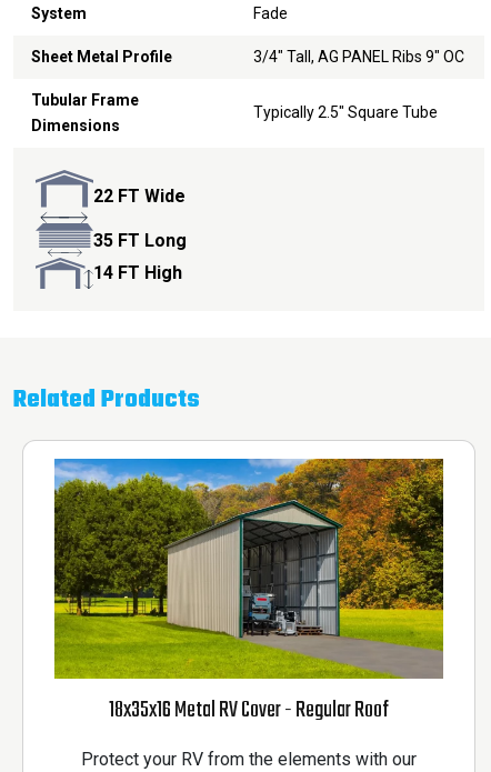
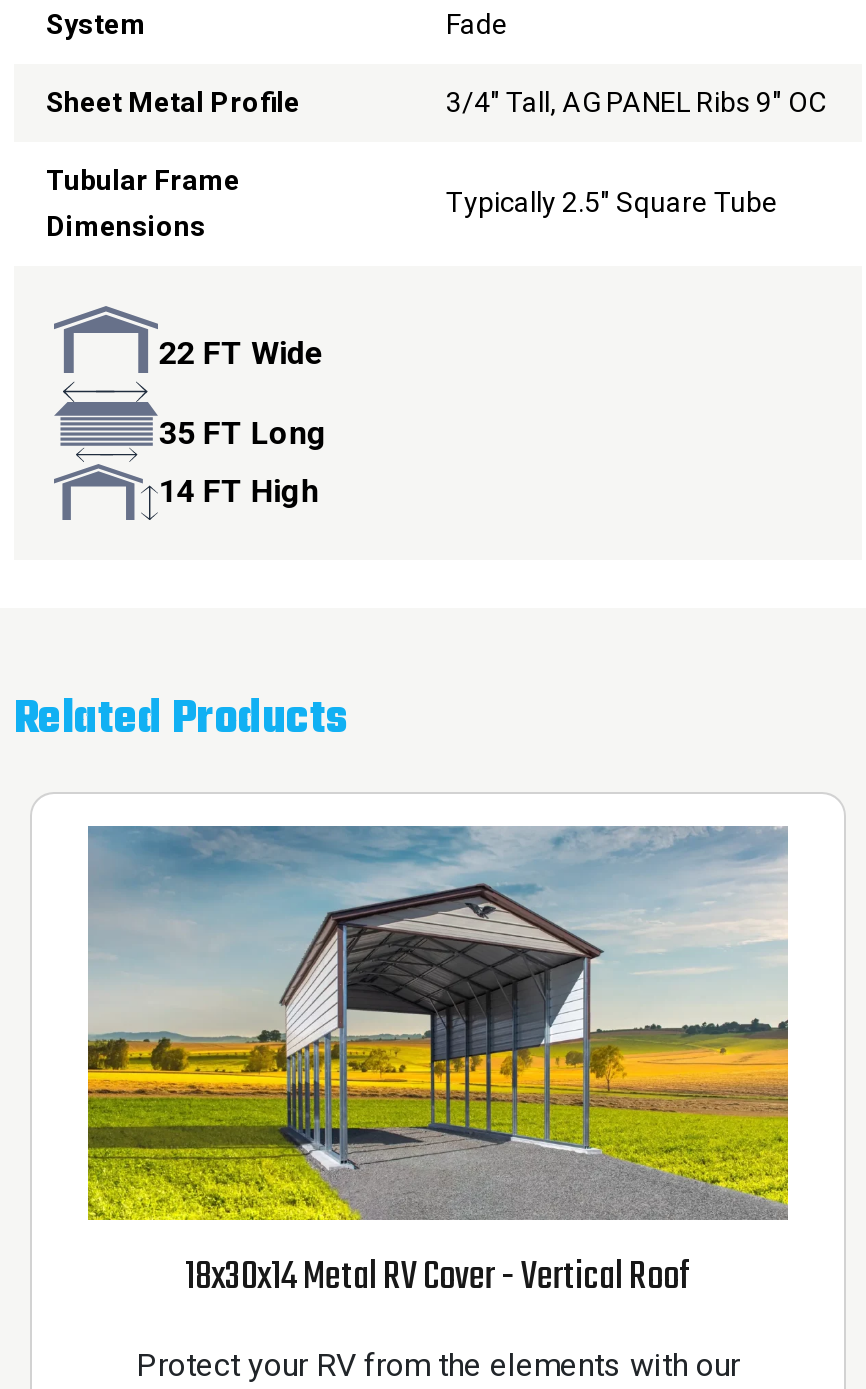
- [image]
- 18x35x16 Metal RV Cover - Regular Roof
+ [image]
+ 18x30x14 Metal RV Cover - Vertical Roof
